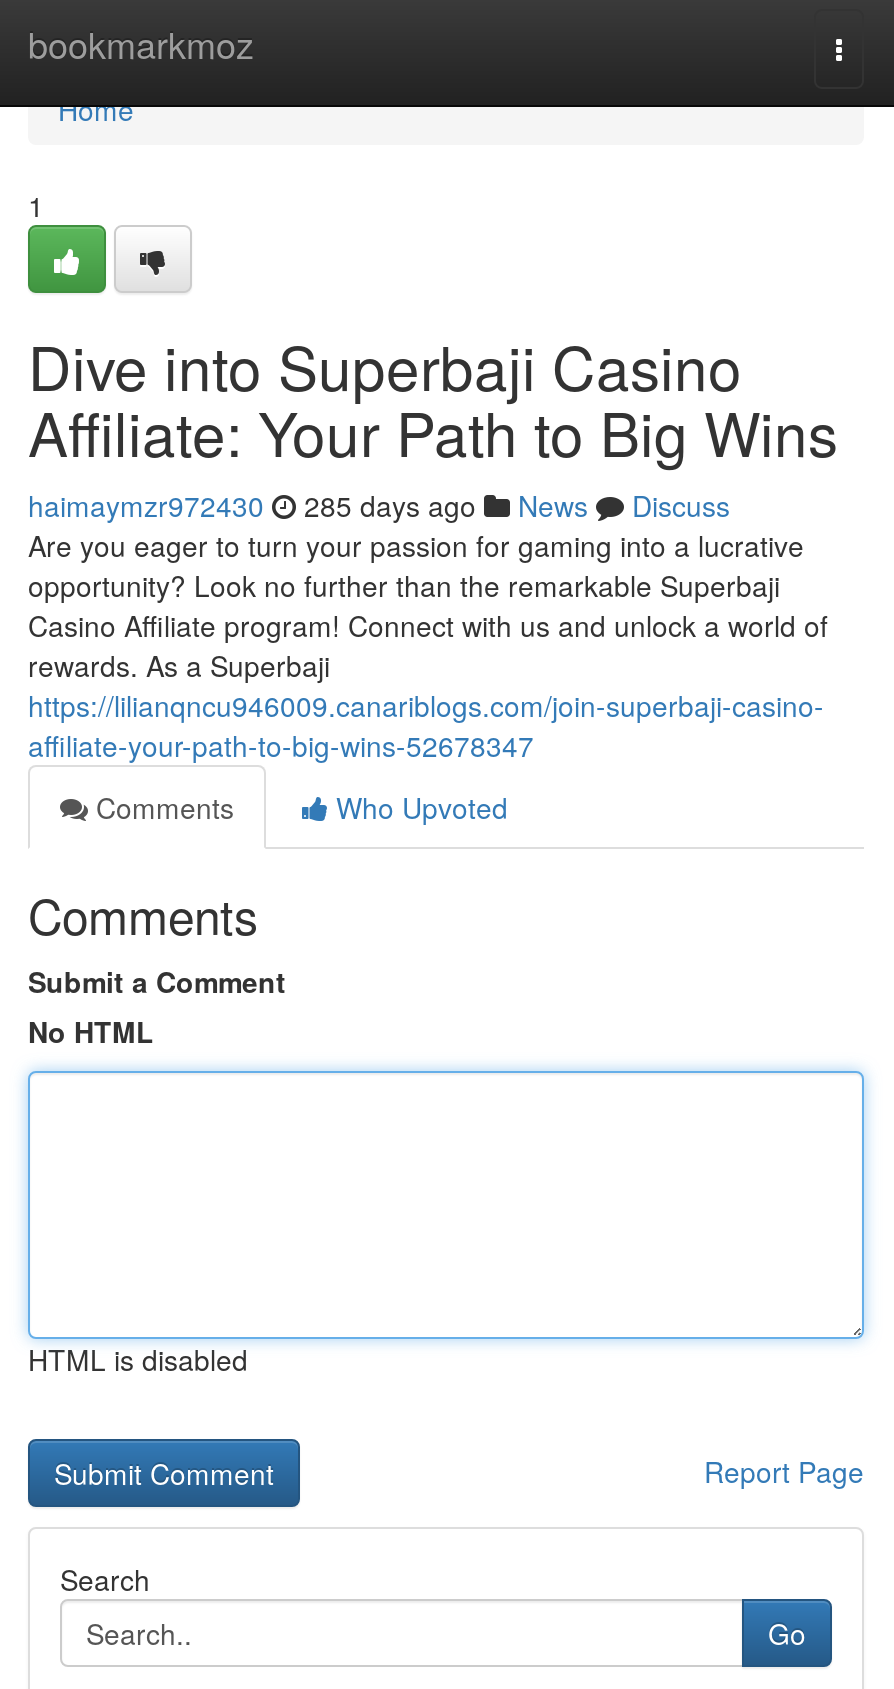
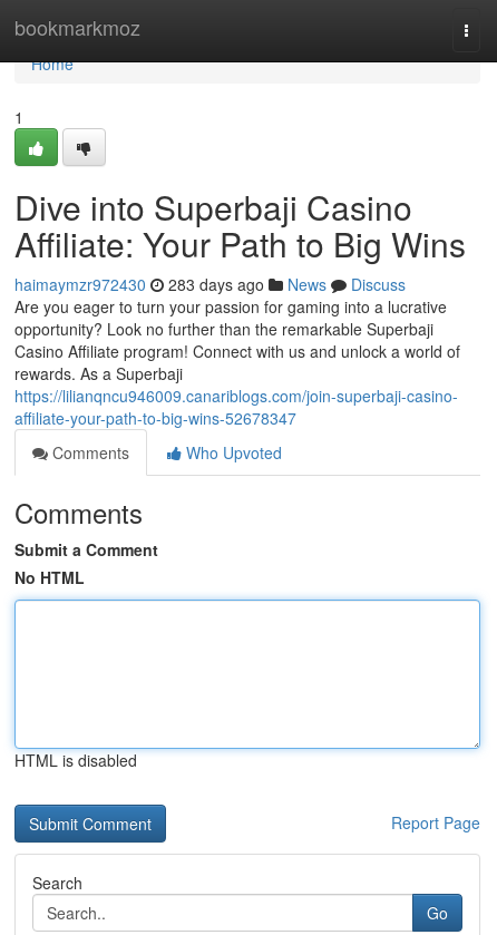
- haimaymzr972430 285 days ago News Discuss
+ haimaymzr972430 283 days ago News Discuss
